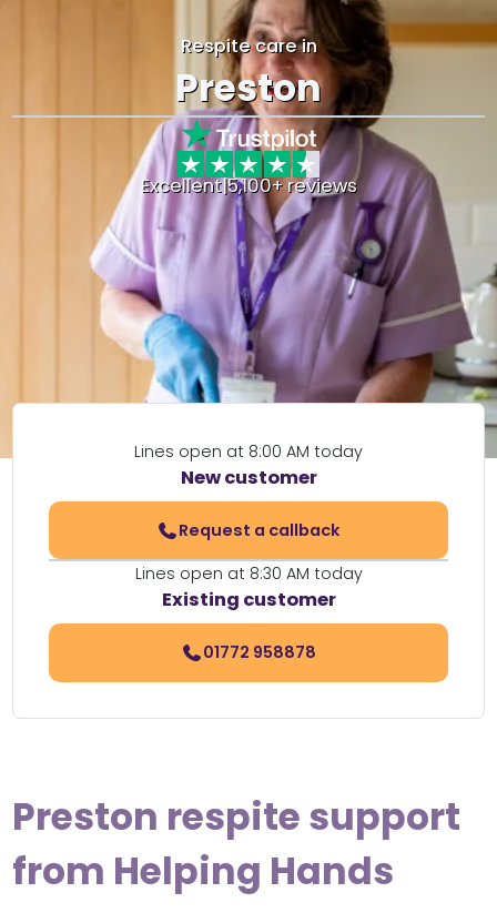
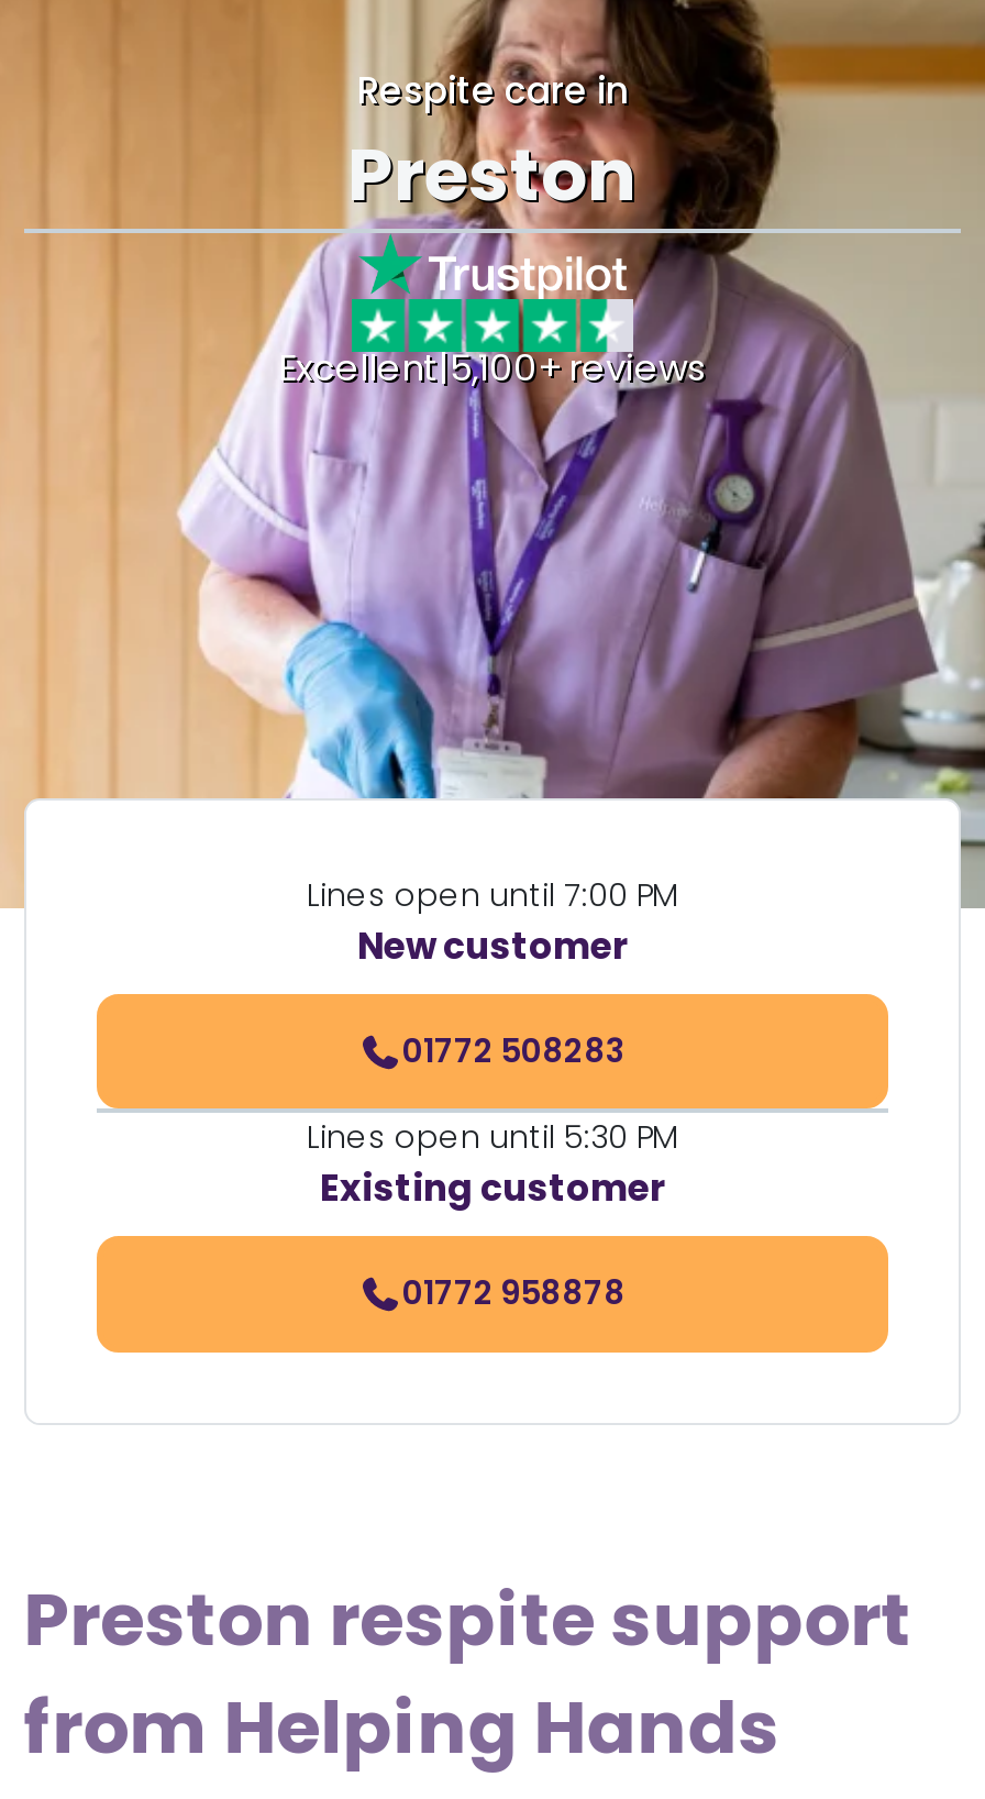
- Lines open at 8:00 AM today
+ Lines open until 7:00 PM

- Request a callback
+ 01772 508283

- Lines open at 8:30 AM today
+ Lines open until 5:30 PM
